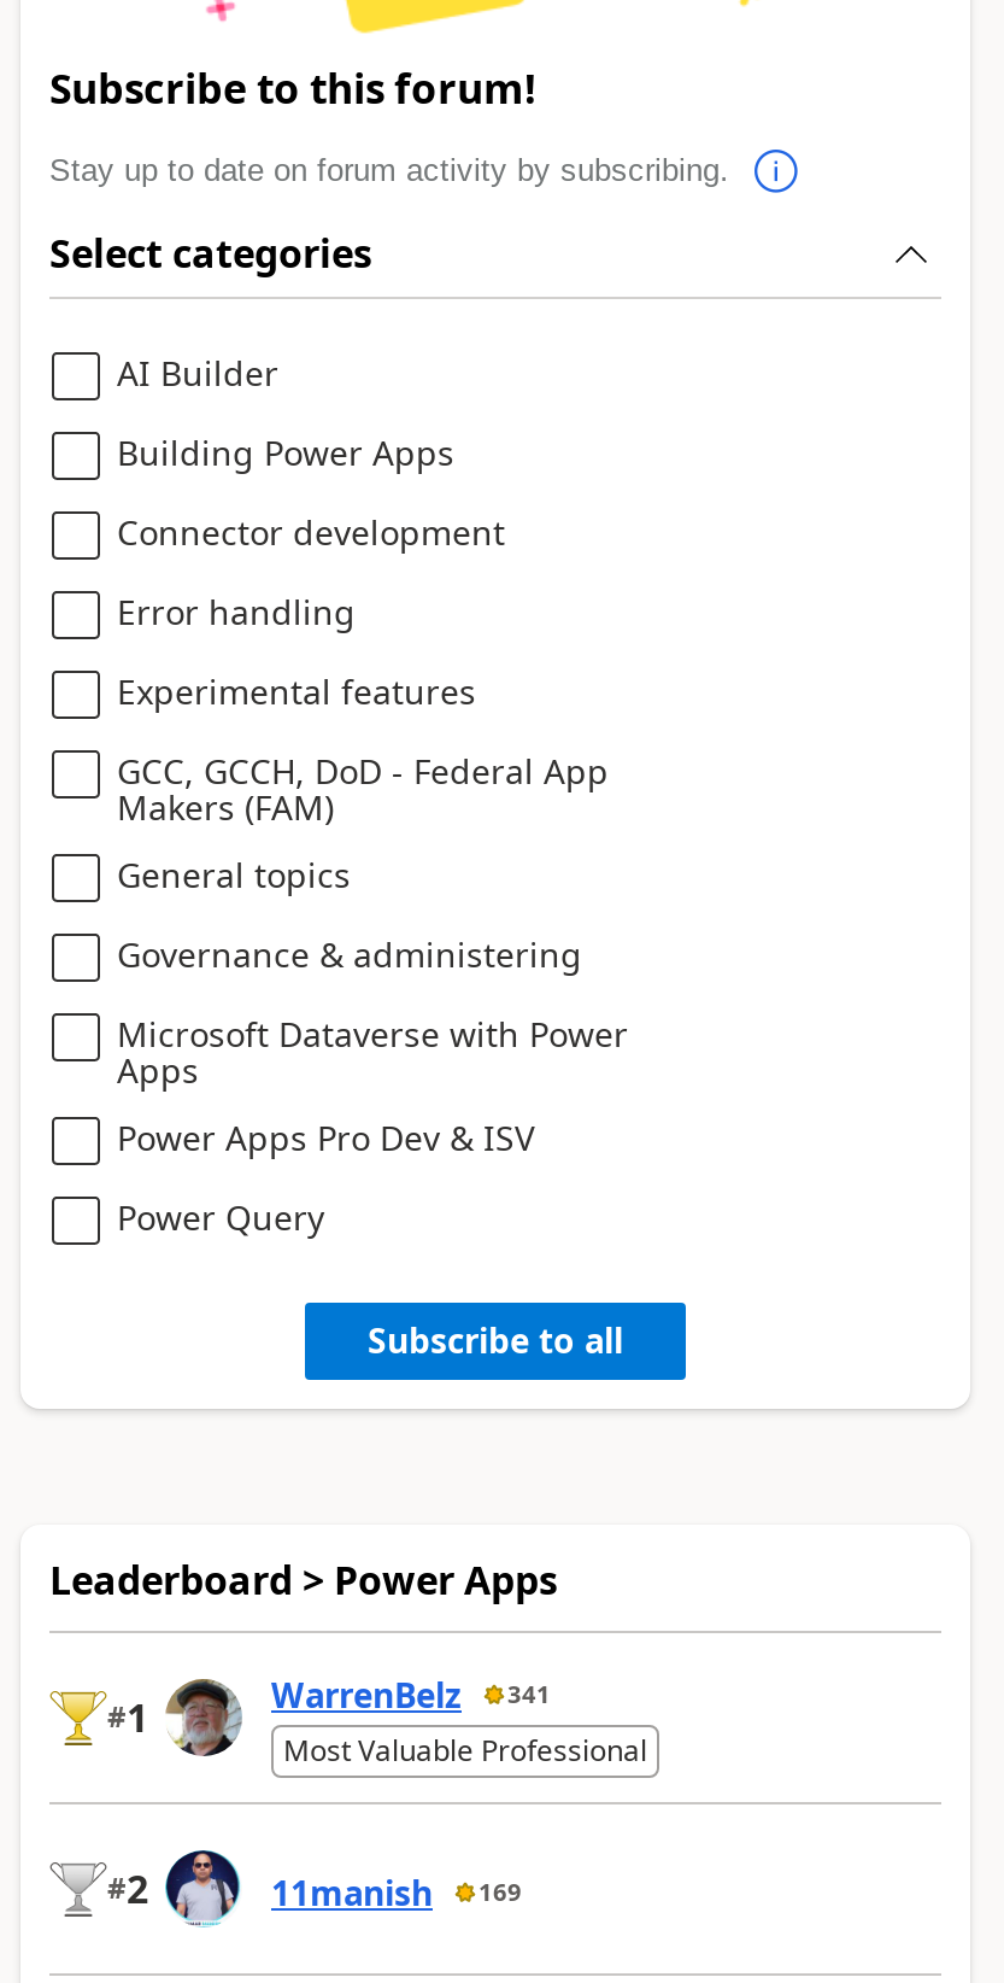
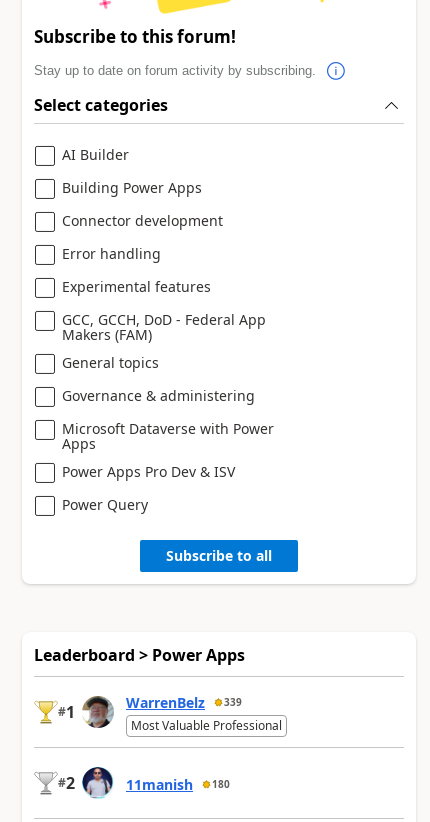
- WarrenBelz 341
+ WarrenBelz 339

- 11manish 169
+ 11manish 180
